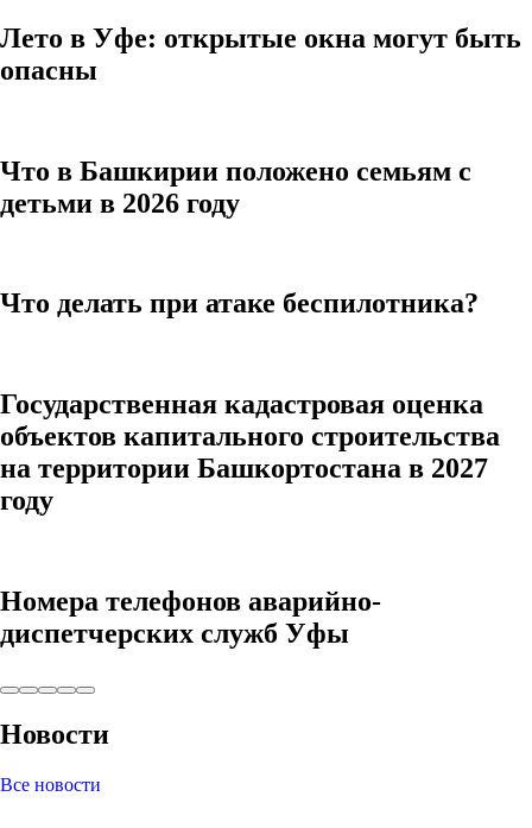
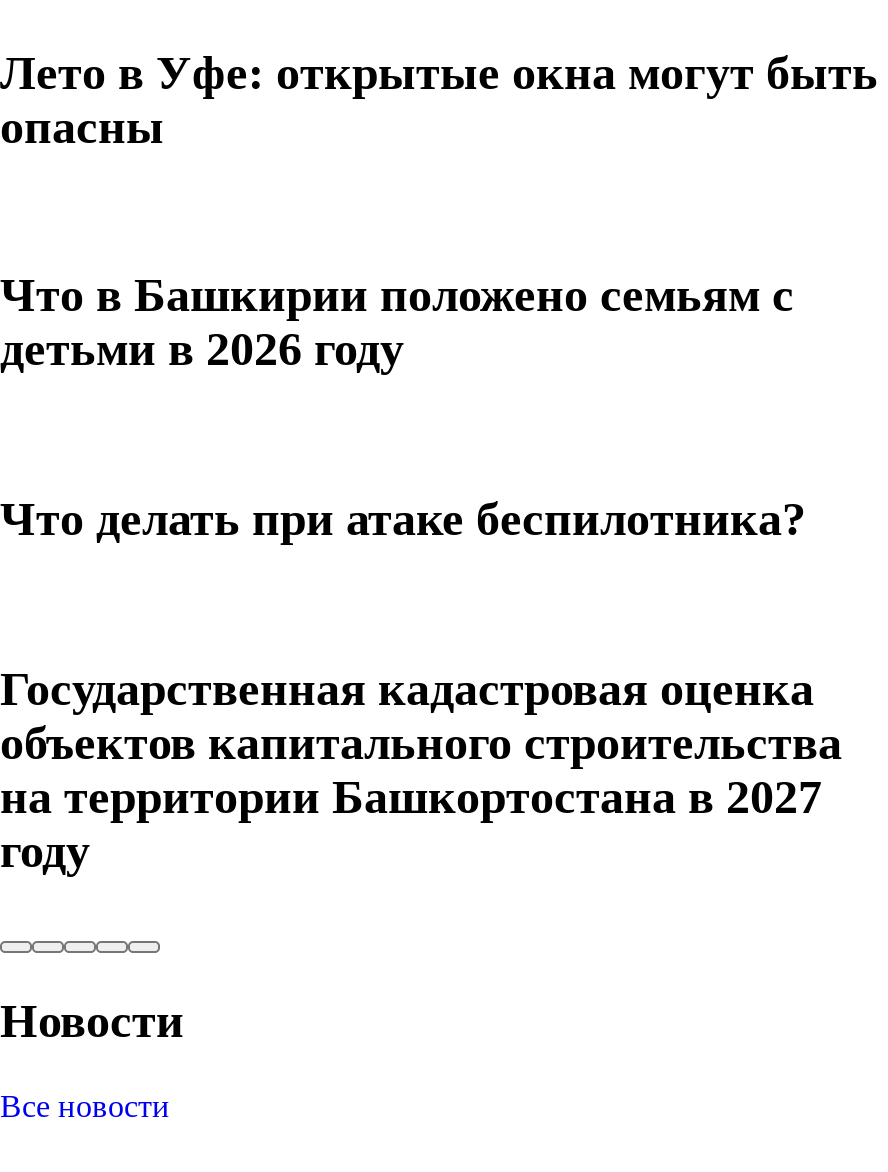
- Номера телефонов аварийно-
- диспетчерских служб Уфы
